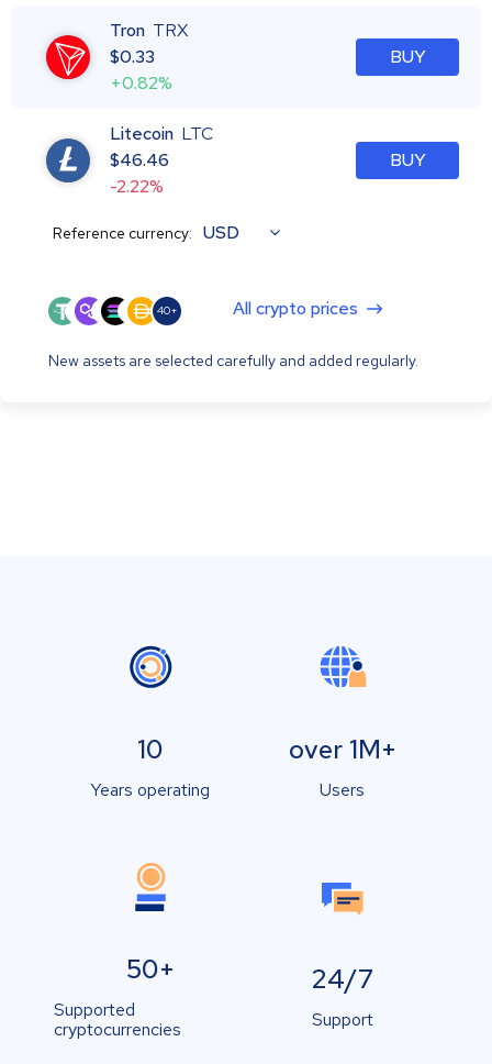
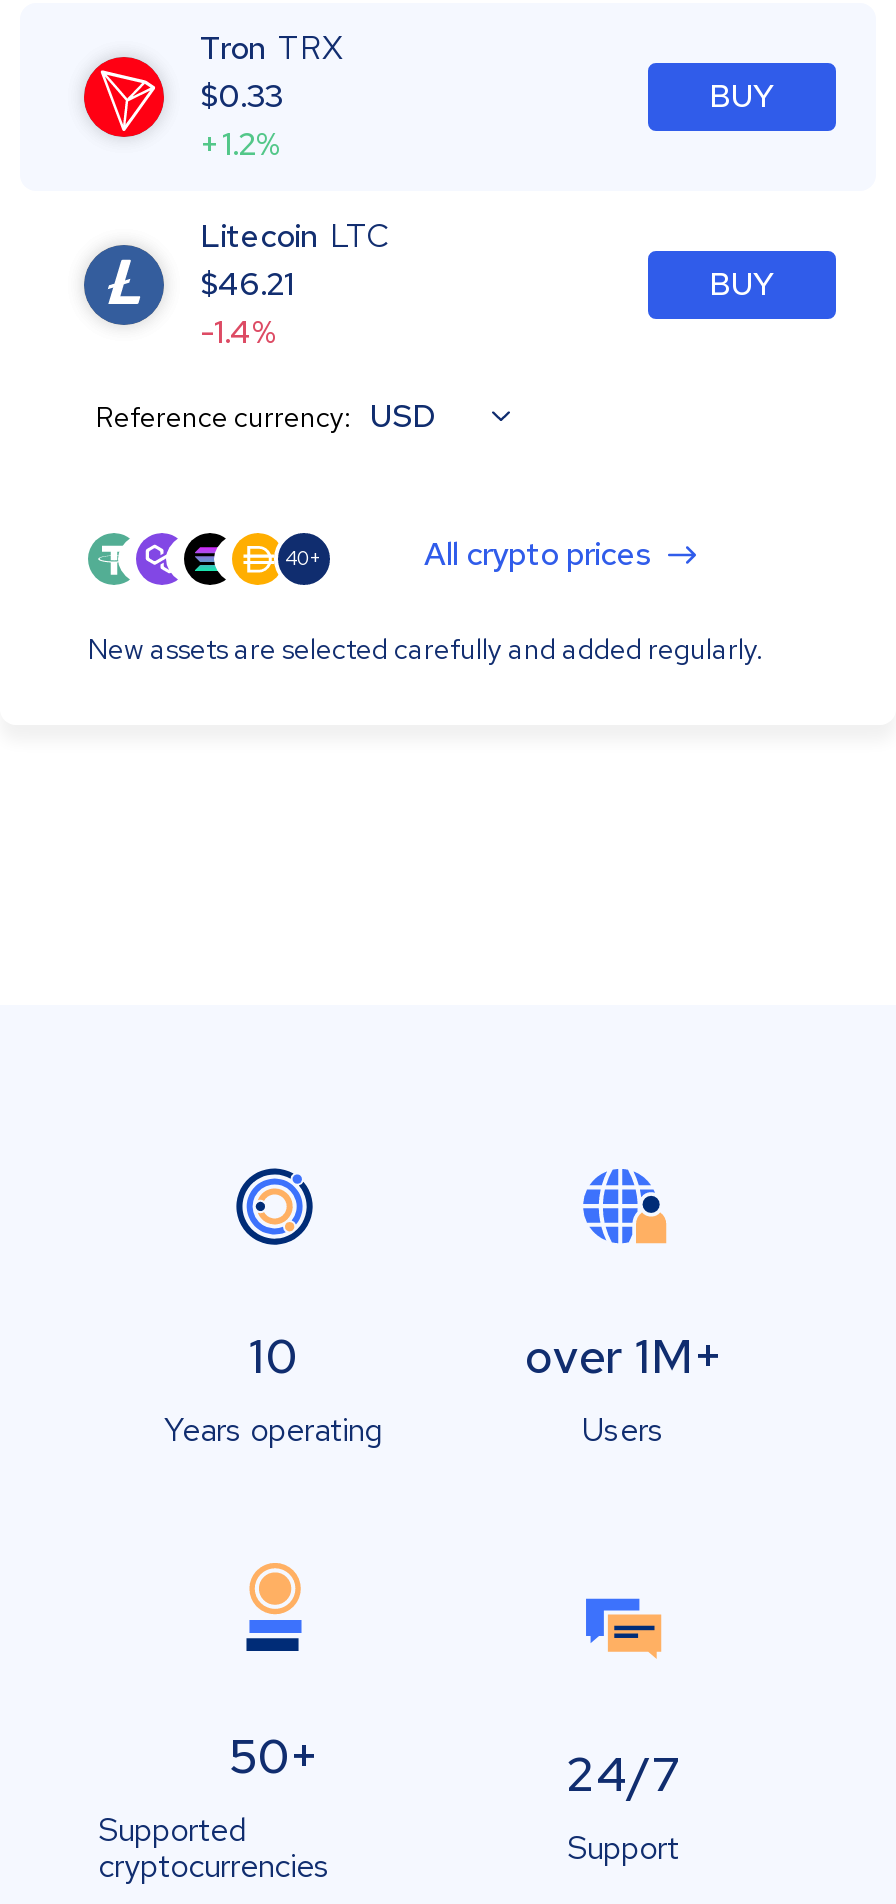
- +0.82%
+ +1.2%

- $46.46
+ $46.21

- -2.22%
+ -1.4%
